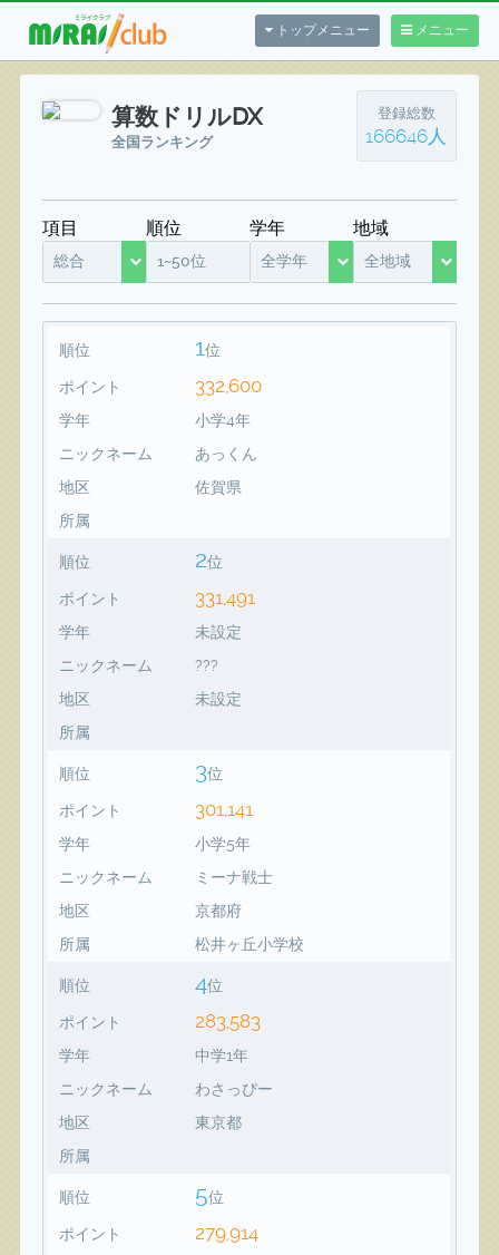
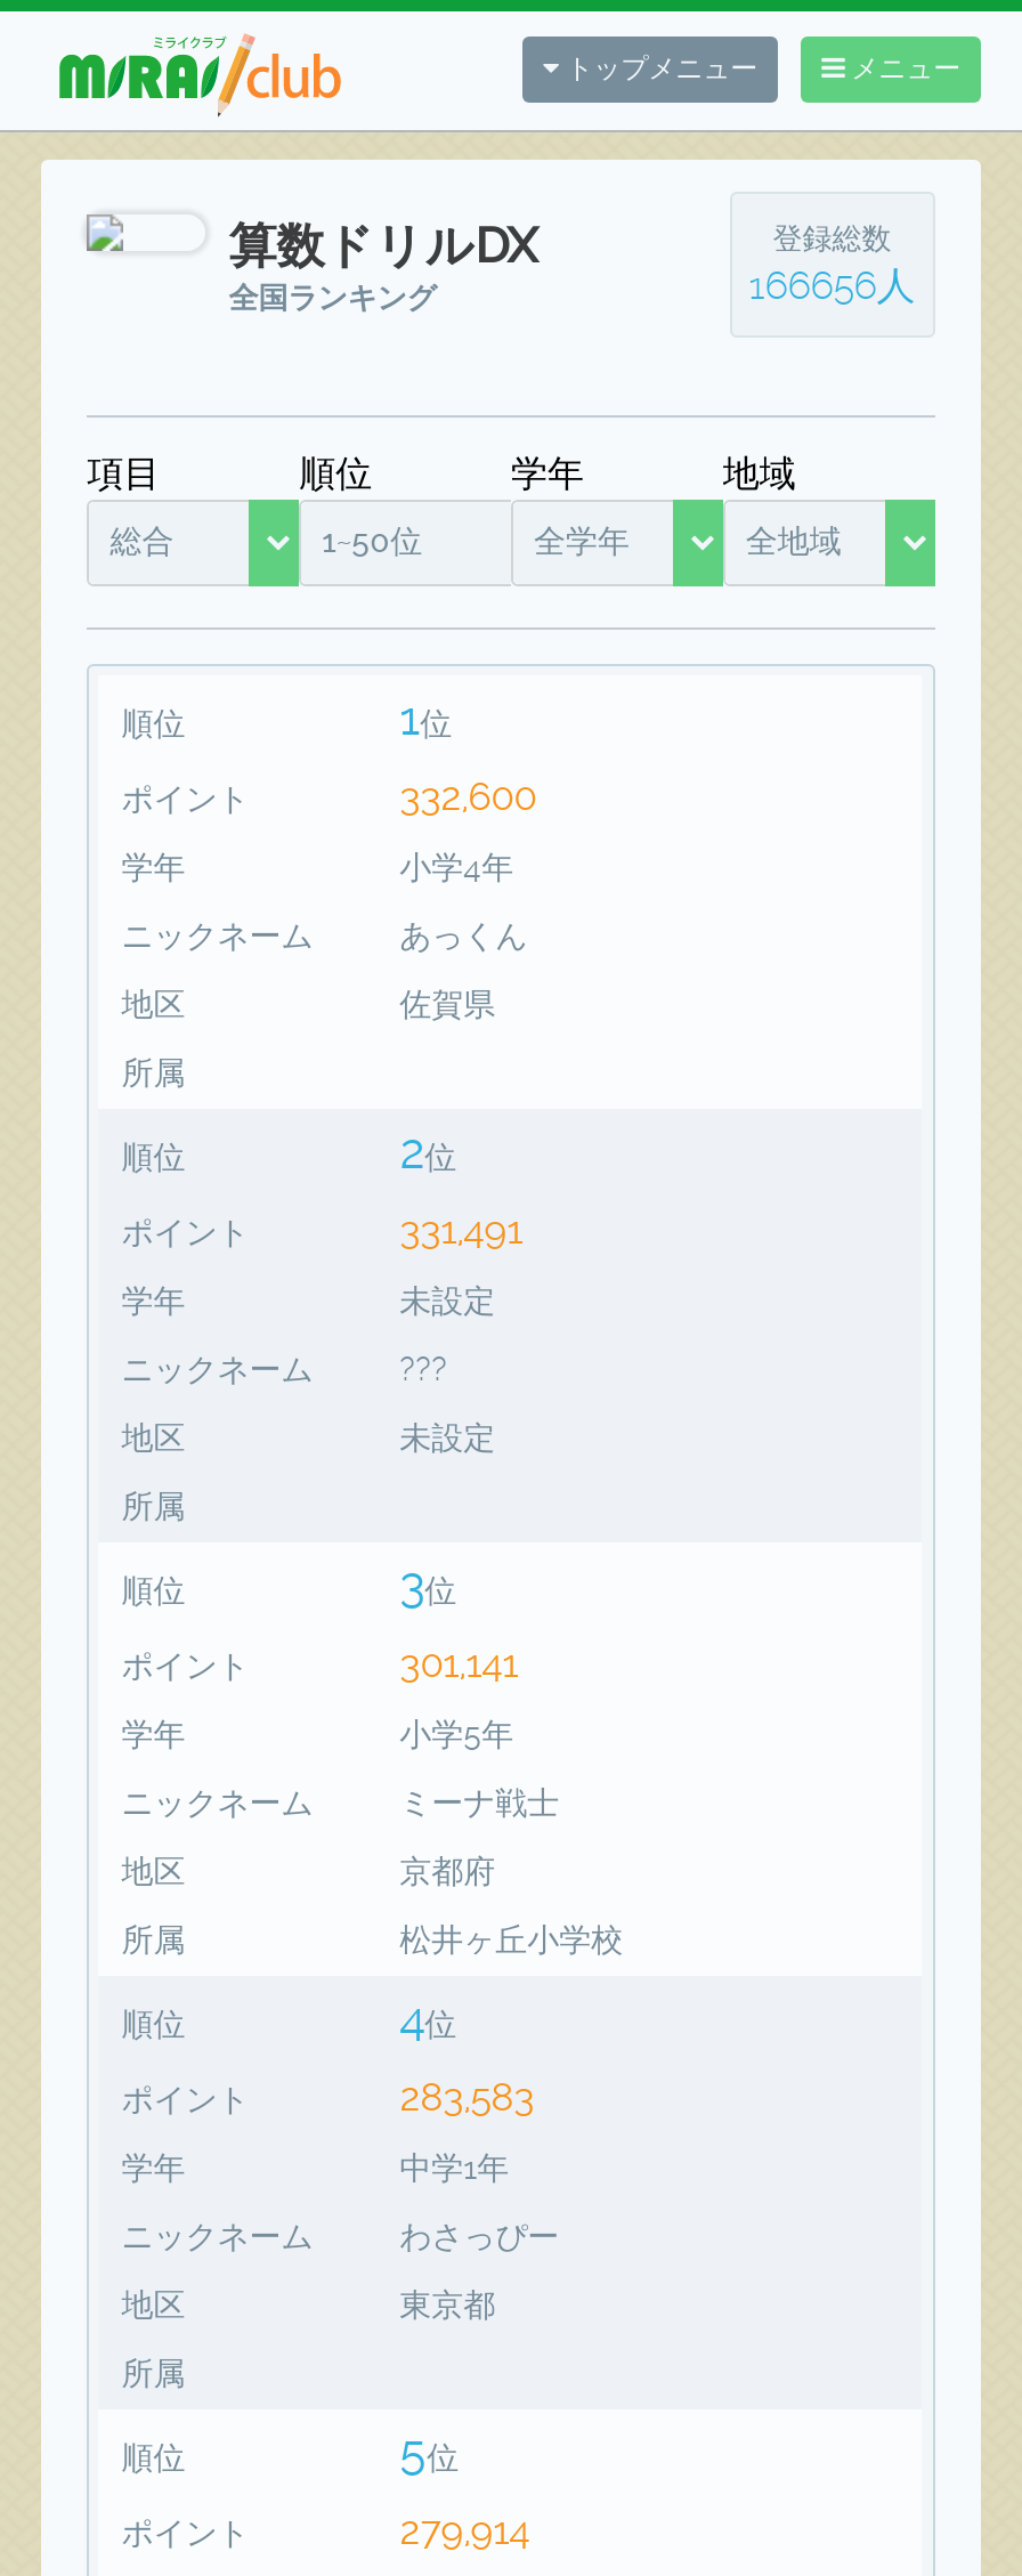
- 166646人
+ 166656人
